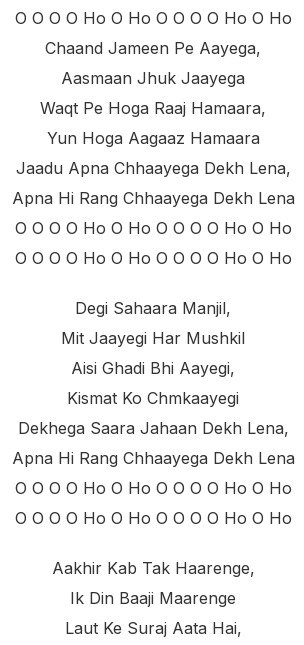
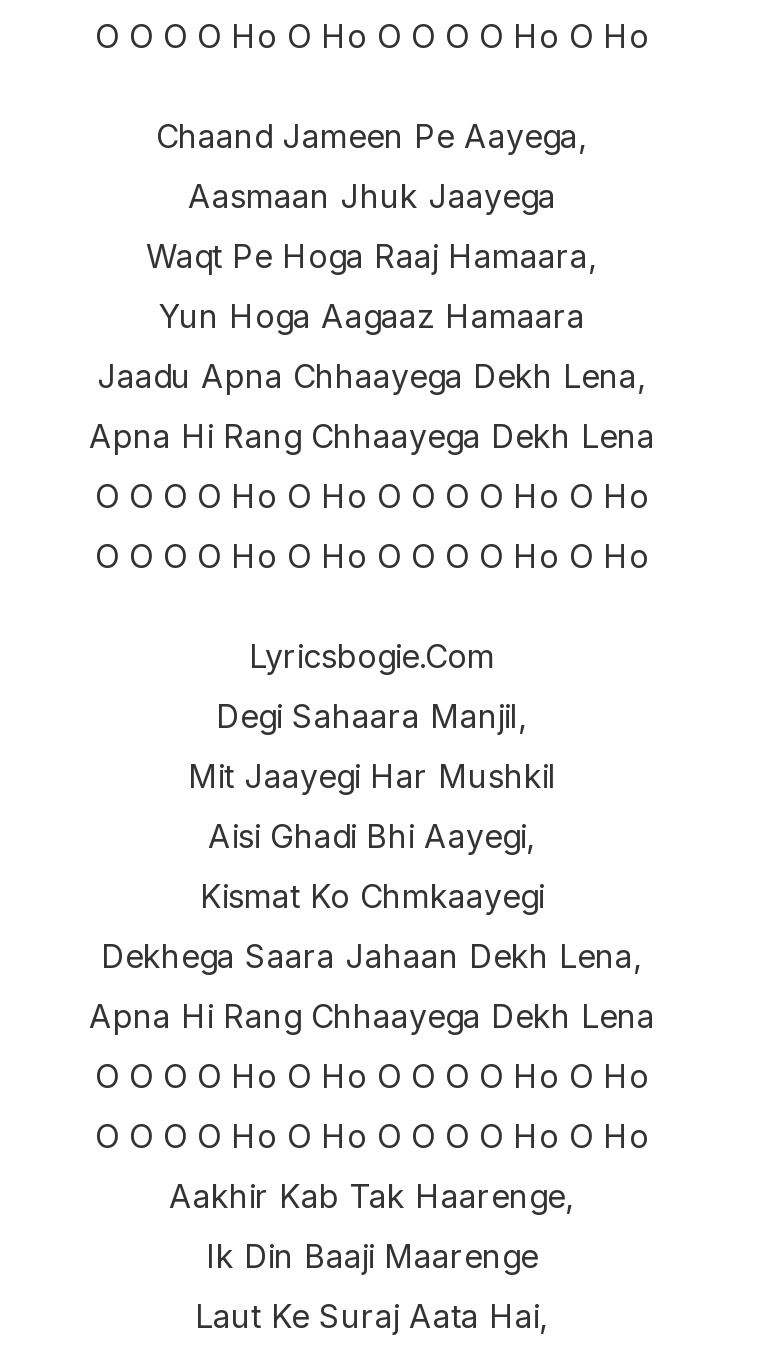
+ Lyricsbogie.com

moved down: Degi Sahaara Manjil, | Mit Jaayegi Har Mushkil | Aisi Ghadi Bhi Aayegi, | Kismat Ko Chmkaayegi | Dekhega Saara Jahaan Dekh Lena, | Apna Hi Rang Chhaayega Dekh Lena | O O O O Ho O Ho O O O O Ho O Ho | O O O O Ho O Ho O O O O Ho O Ho
